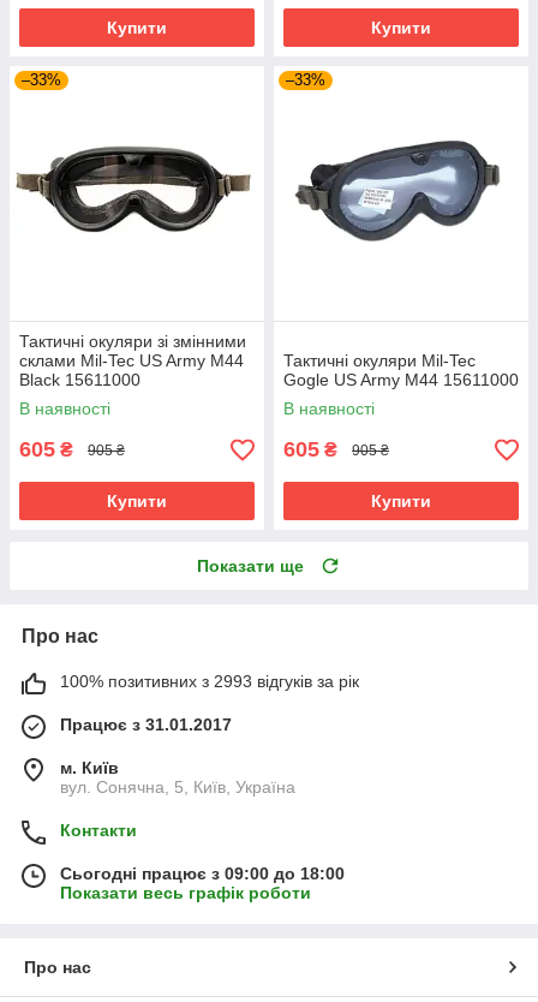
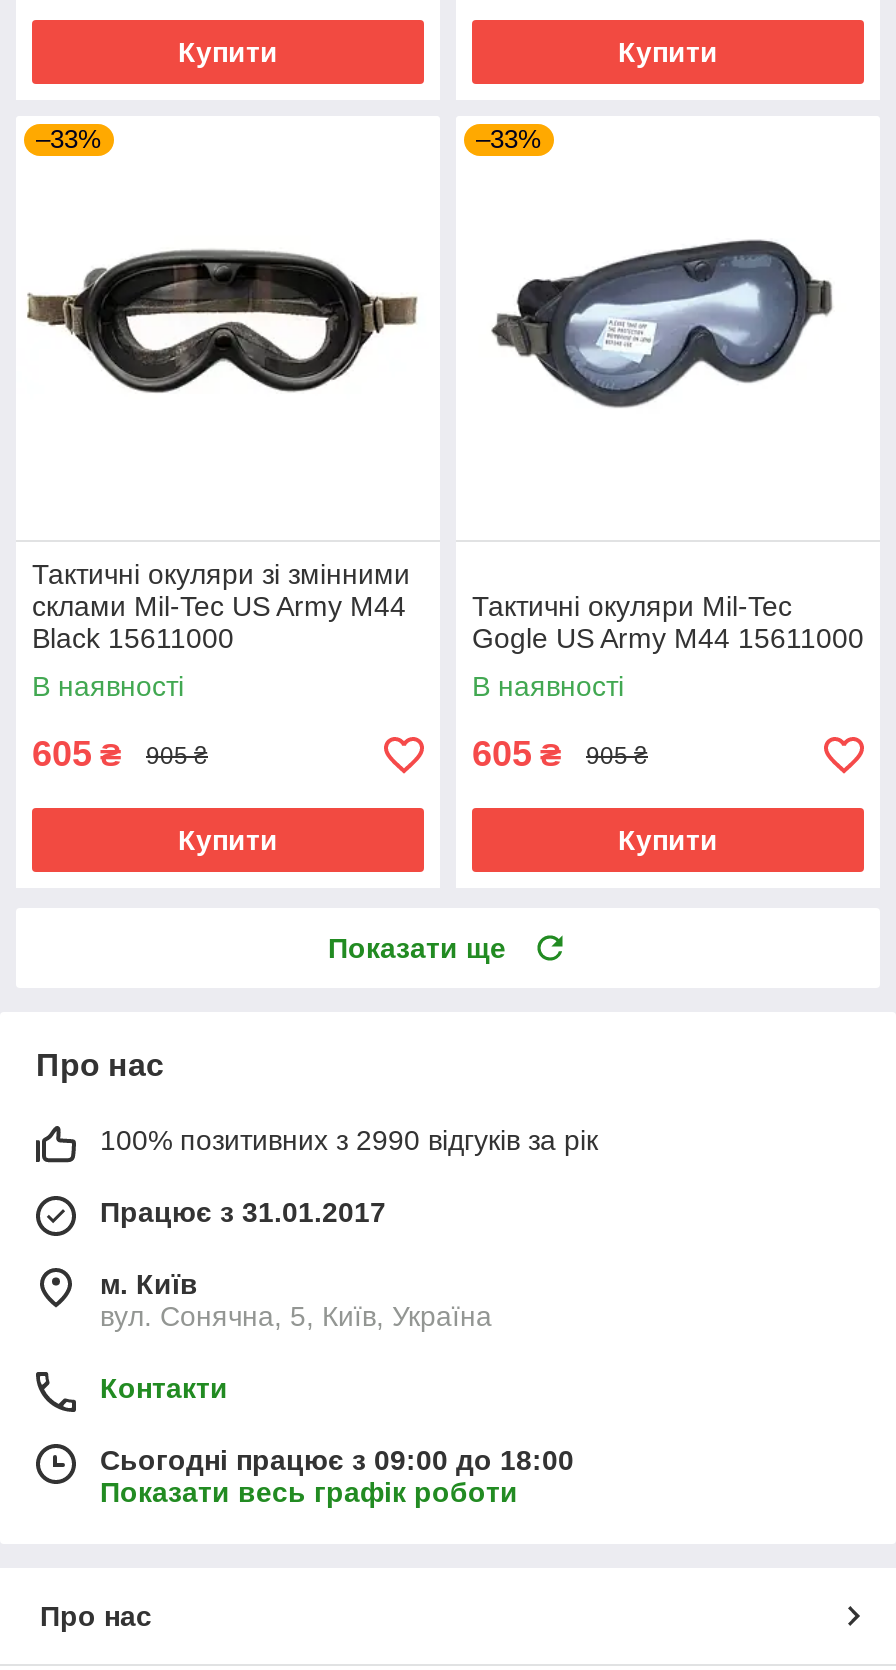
- 100% позитивних з 2993 відгуків за рік
+ 100% позитивних з 2990 відгуків за рік
